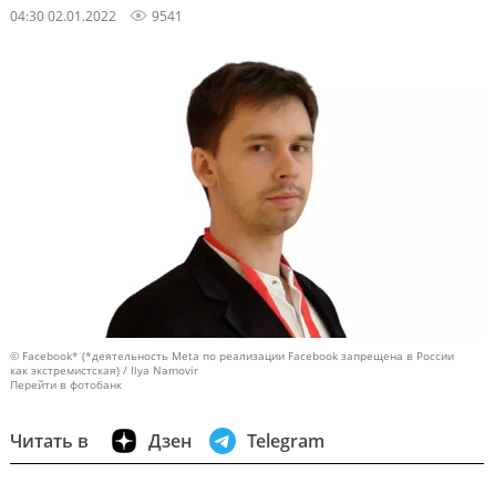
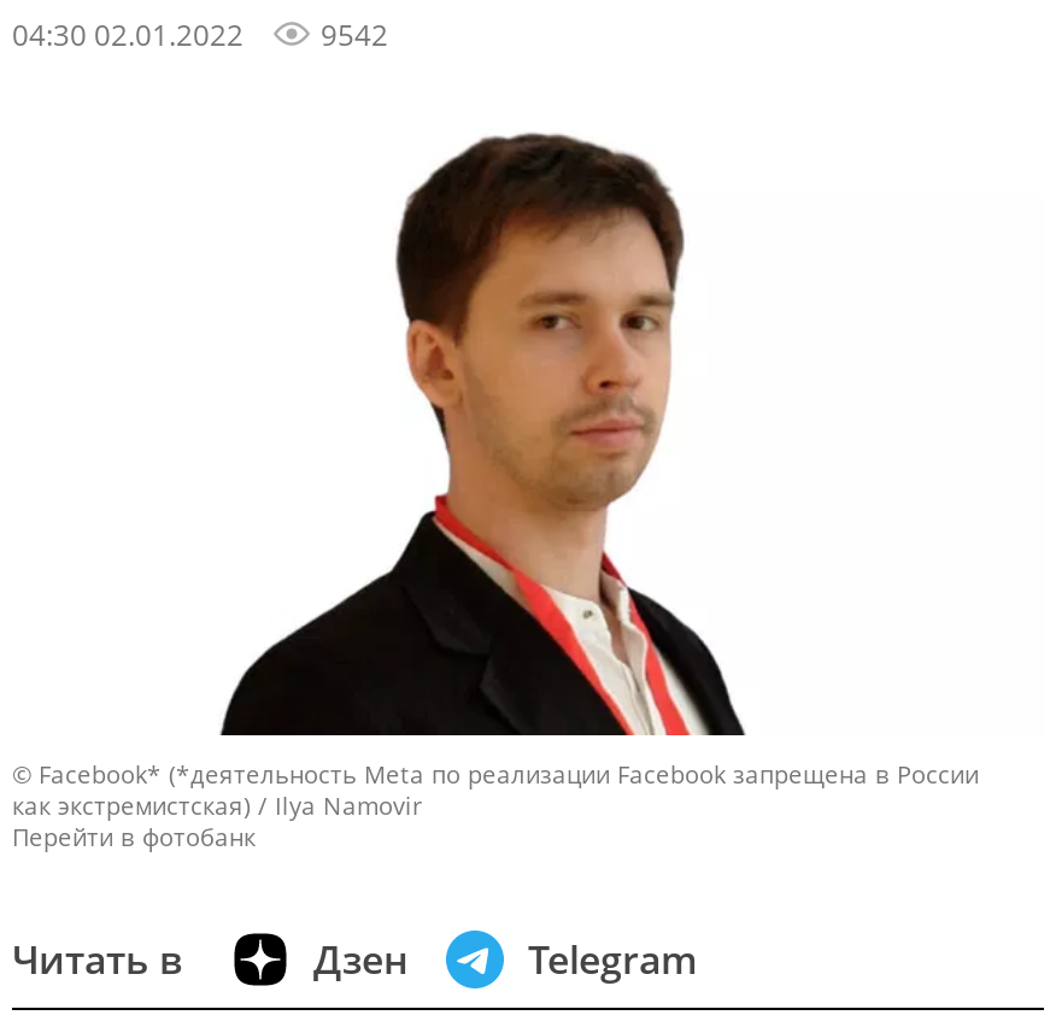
- 04:30 02.01.2022 9541
+ 04:30 02.01.2022 9542
